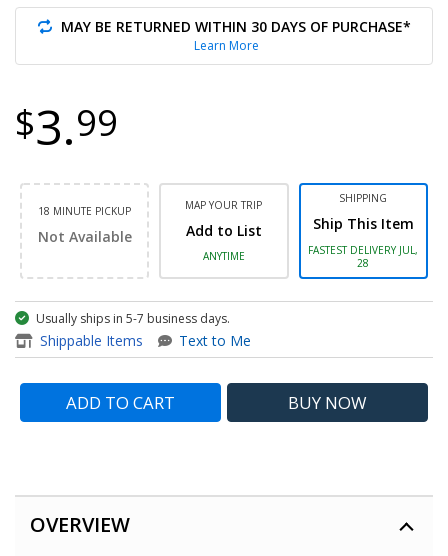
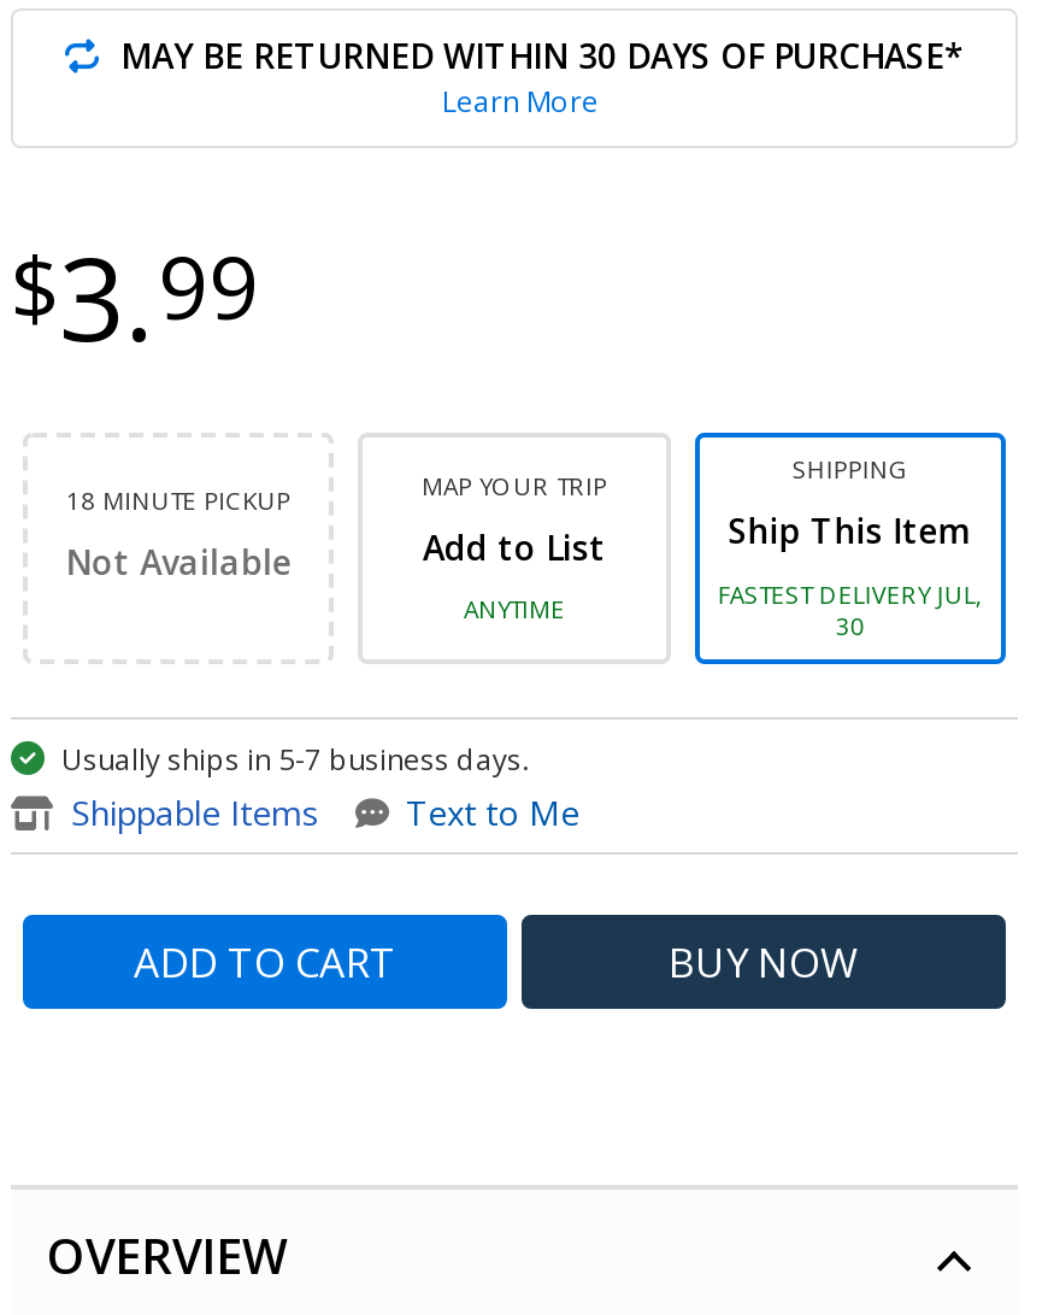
- 28
+ 30
